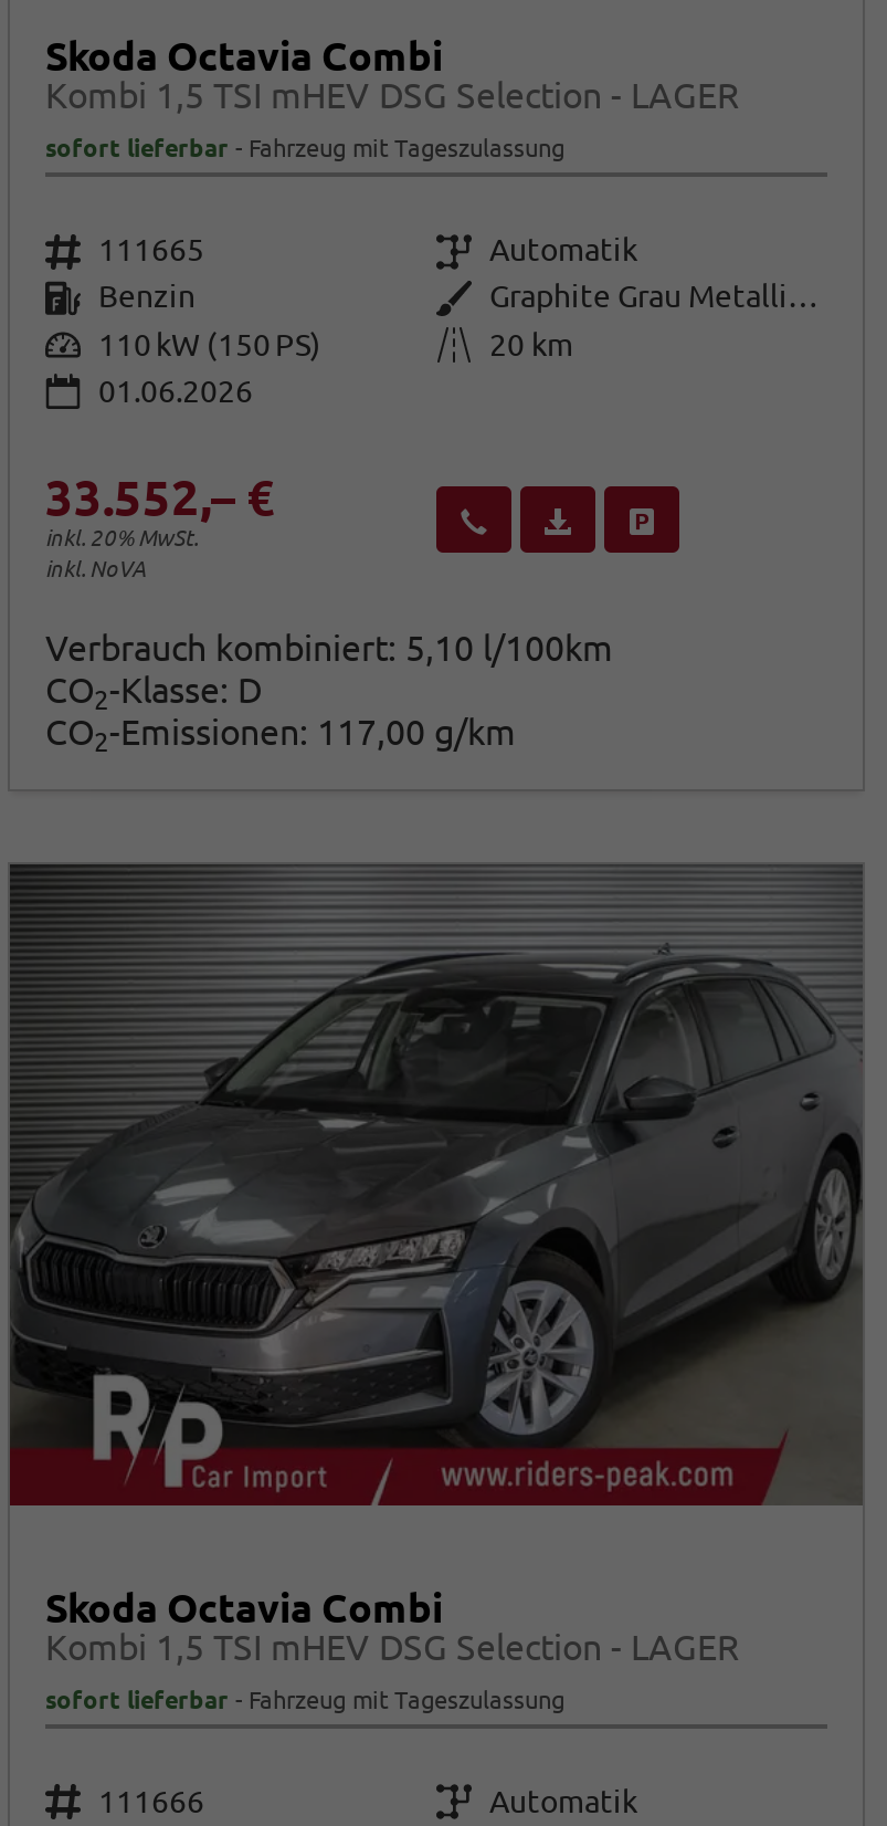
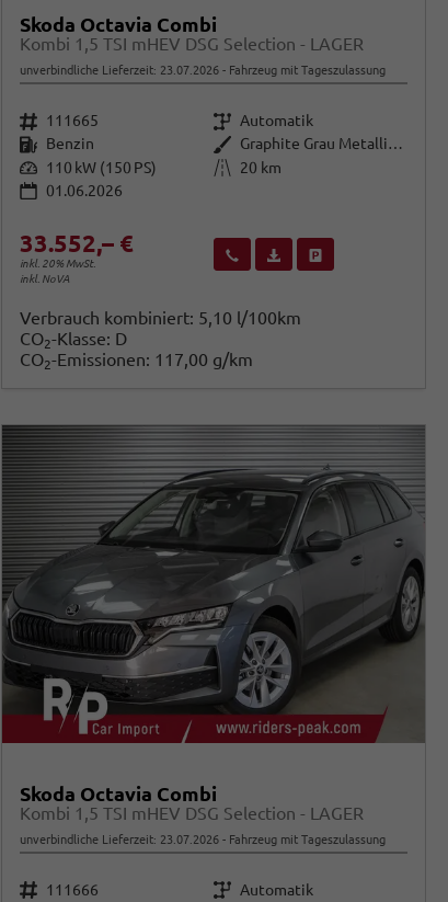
- sofort lieferbar Fahrzeug mit Tageszulassung
+ unverbindliche Lieferzeit: 23.07.2026 Fahrzeug mit Tageszulassung

- sofort lieferbar Fahrzeug mit Tageszulassung
+ unverbindliche Lieferzeit: 23.07.2026 Fahrzeug mit Tageszulassung
